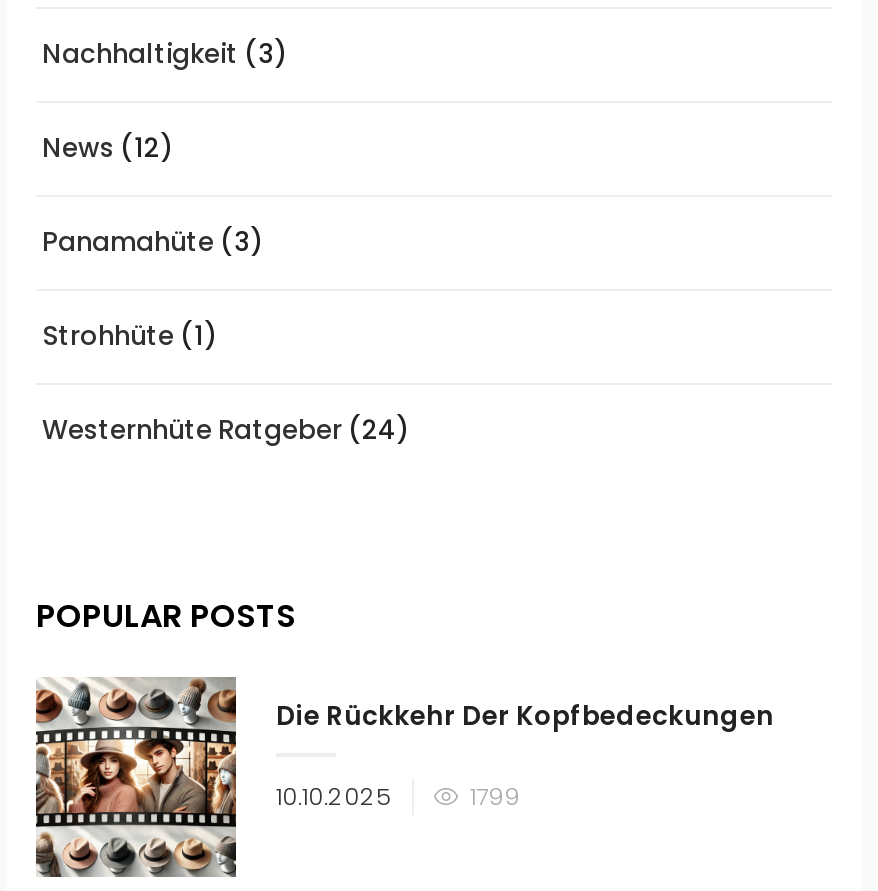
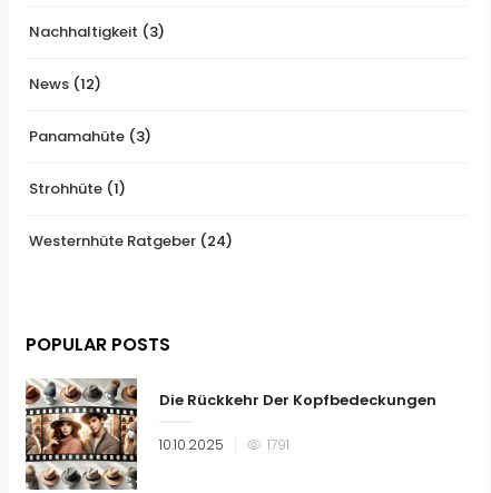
- 1799
+ 1791
